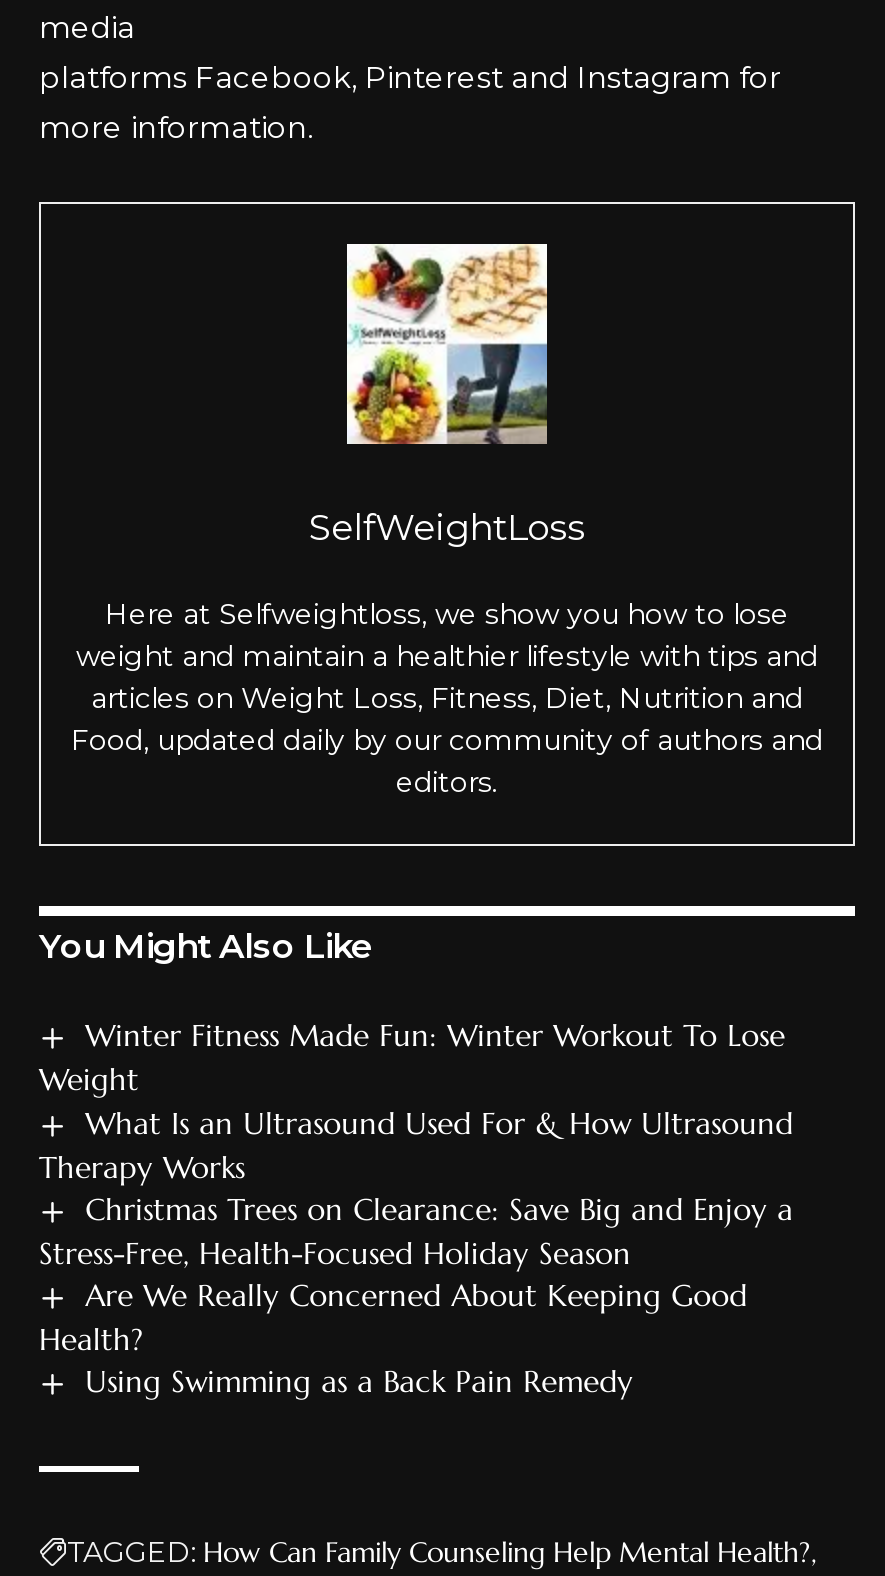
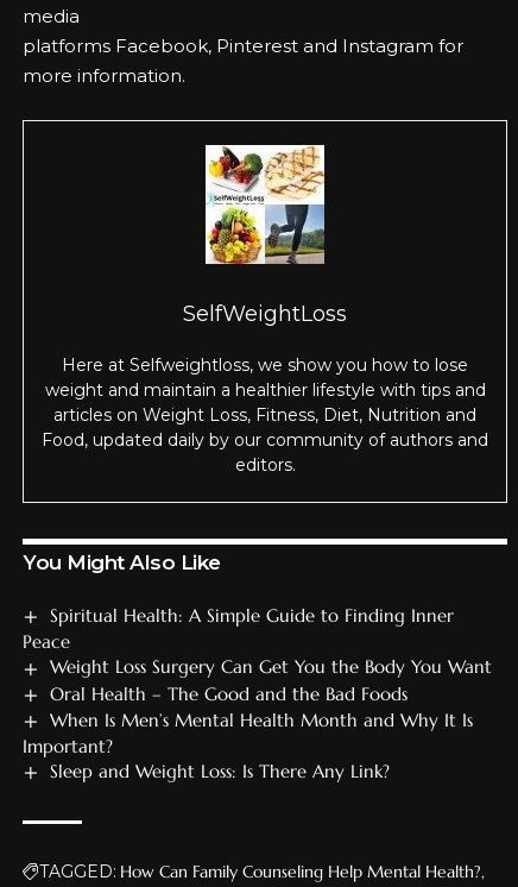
- Winter Fitness Made Fun: Winter Workout To Lose
- Weight
- What Is an Ultrasound Used For & How Ultrasound
- Therapy Works
- Christmas Trees on Clearance: Save Big and Enjoy a
- Stress-Free, Health-Focused Holiday Season
- Are We Really Concerned About Keeping Good
- Health?
- Using Swimming as a Back Pain Remedy
+ Spiritual Health: A Simple Guide to Finding Inner
+ Peace
+ Weight Loss Surgery Can Get You the Body You Want
+ Oral Health – The Good and the Bad Foods
+ When Is Men’s Mental Health Month and Why It Is
+ Important?
+ Sleep and Weight Loss: Is There Any Link?
